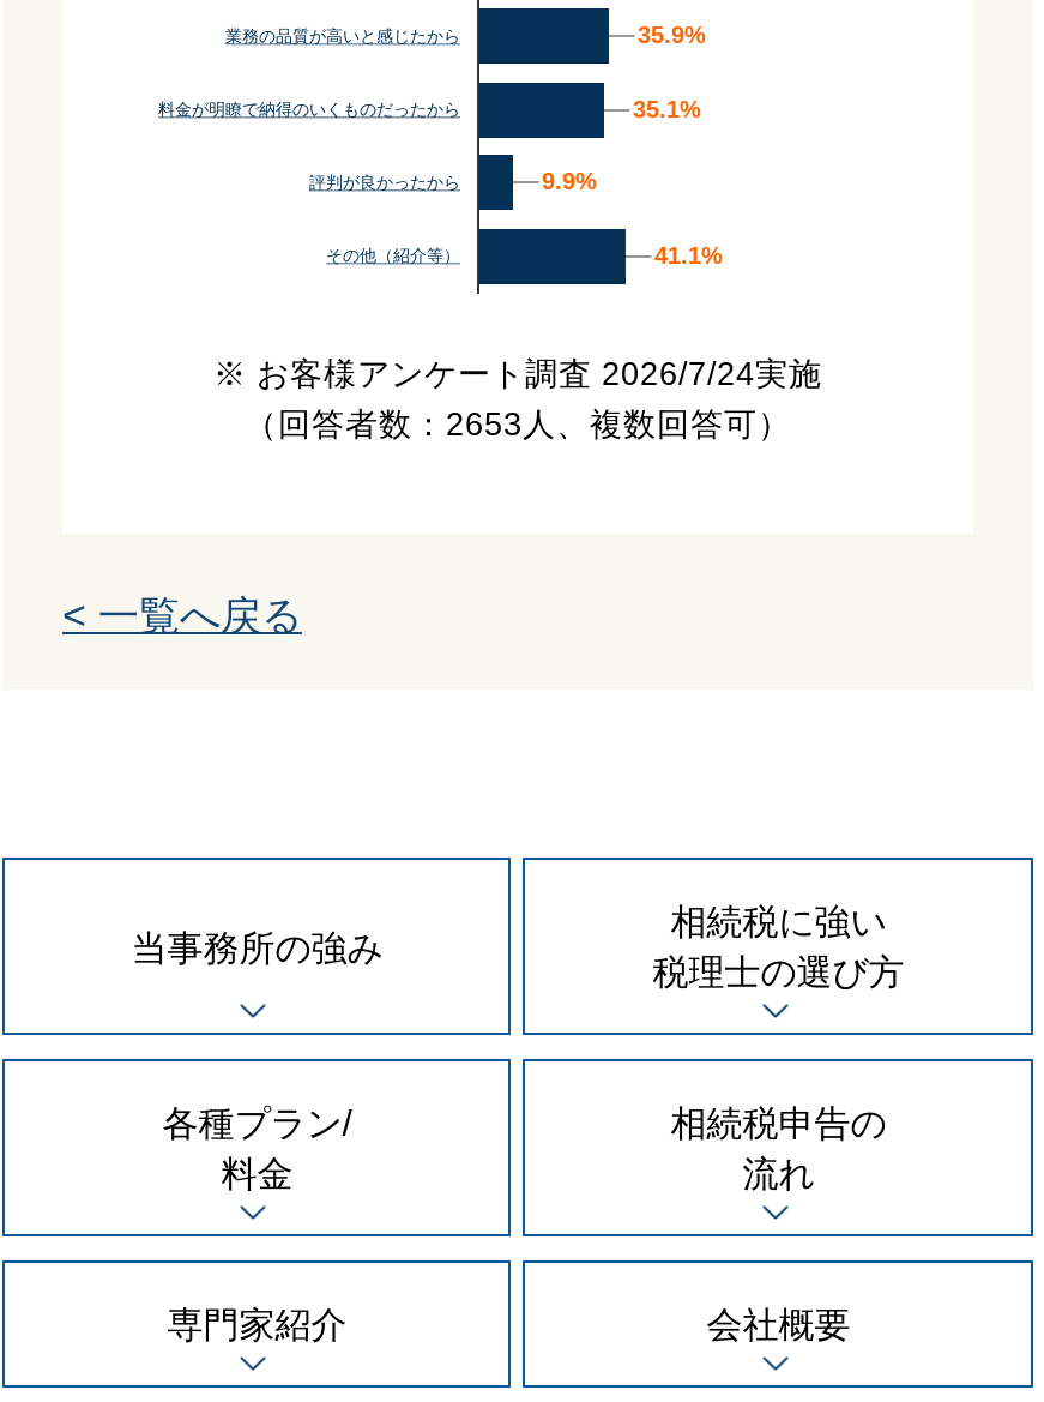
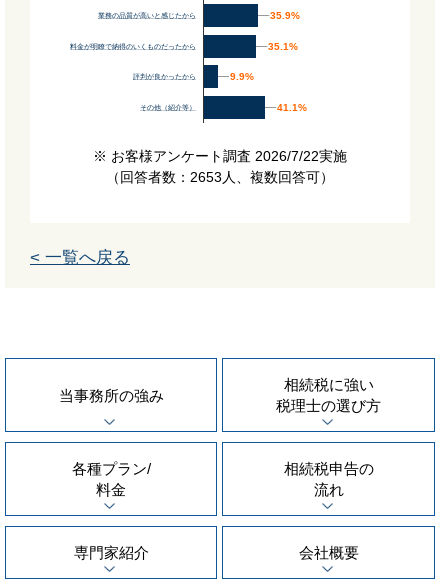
- ※ お客様アンケート調査 2026/7/24実施
+ ※ お客様アンケート調査 2026/7/22実施
